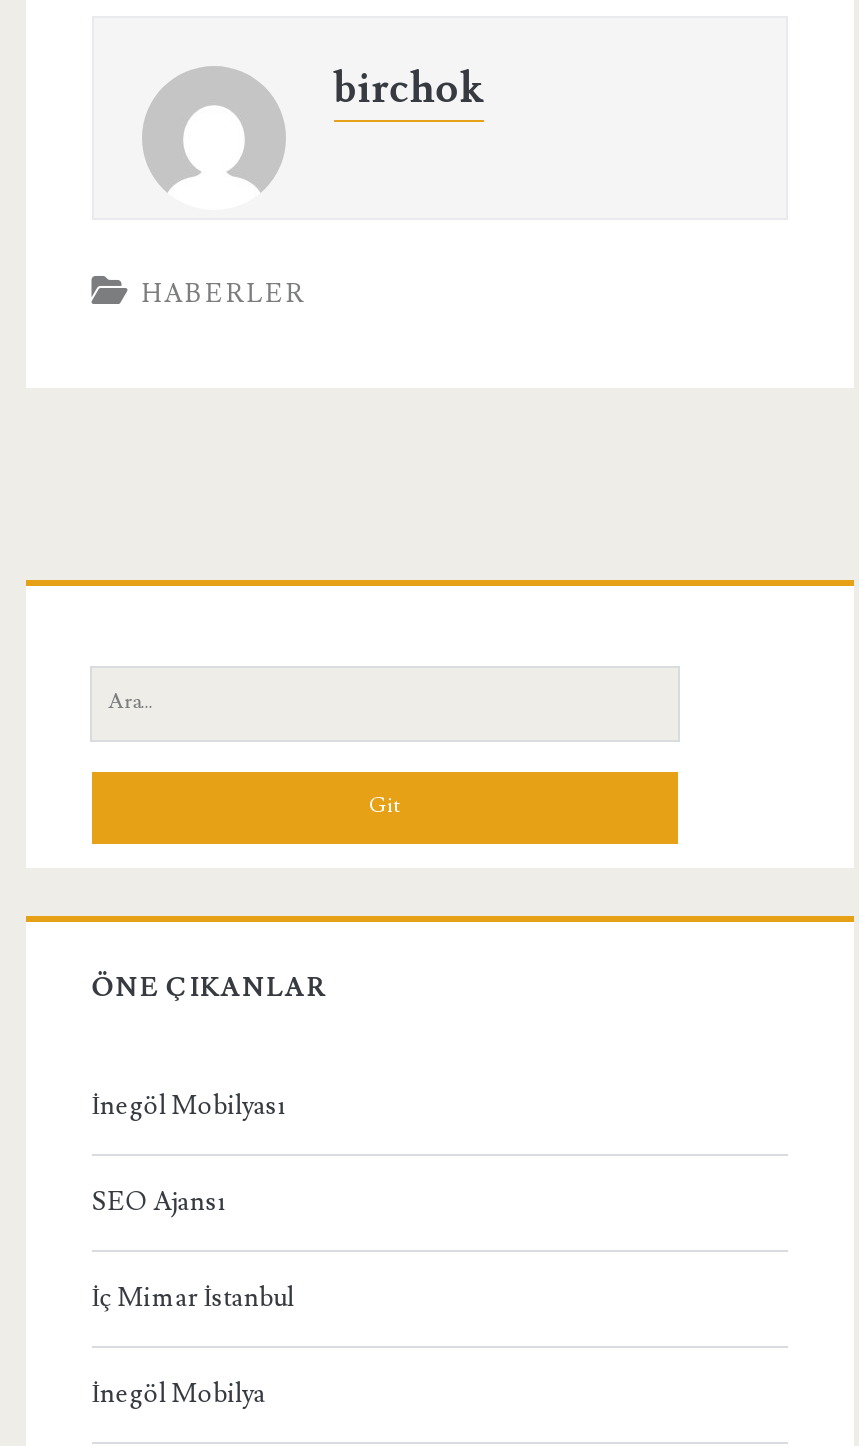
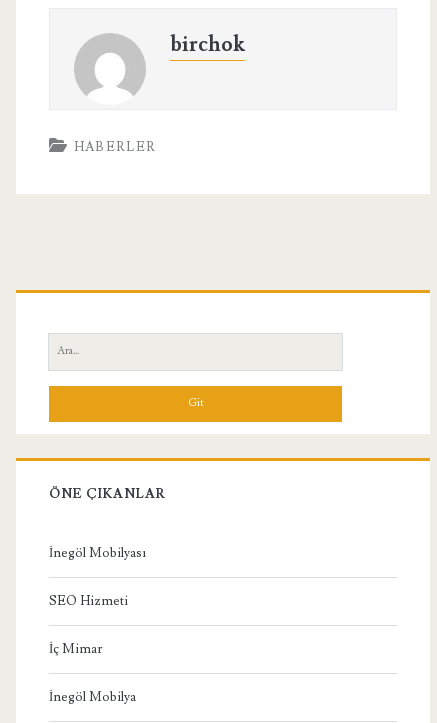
- SEO Ajansı
+ SEO Hizmeti

- İç Mimar İstanbul
+ İç Mimar
